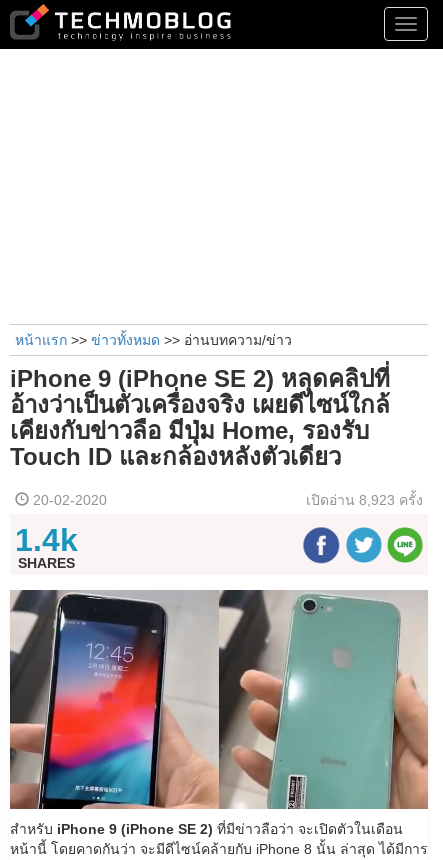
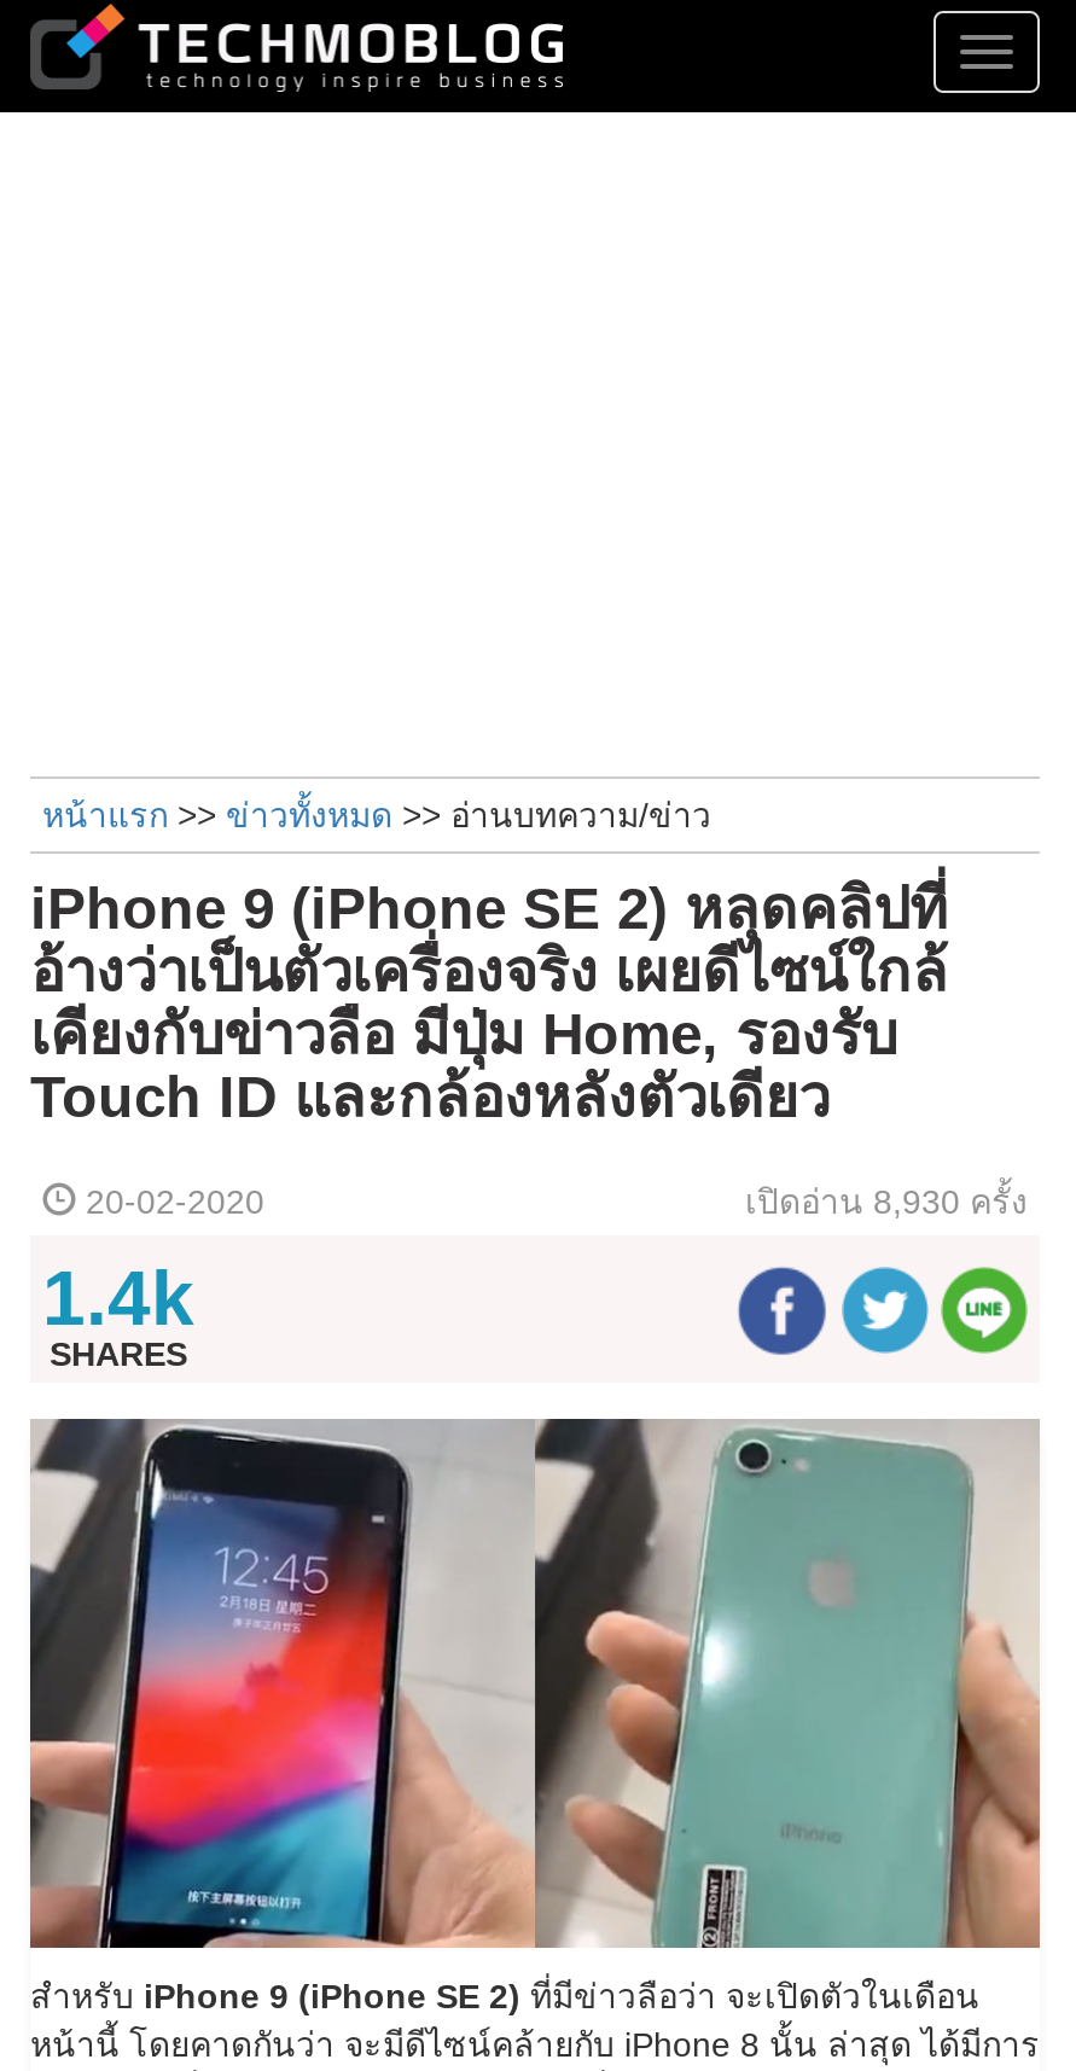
- เปิดอ่าน 8,923 ครั้ง
+ เปิดอ่าน 8,930 ครั้ง
